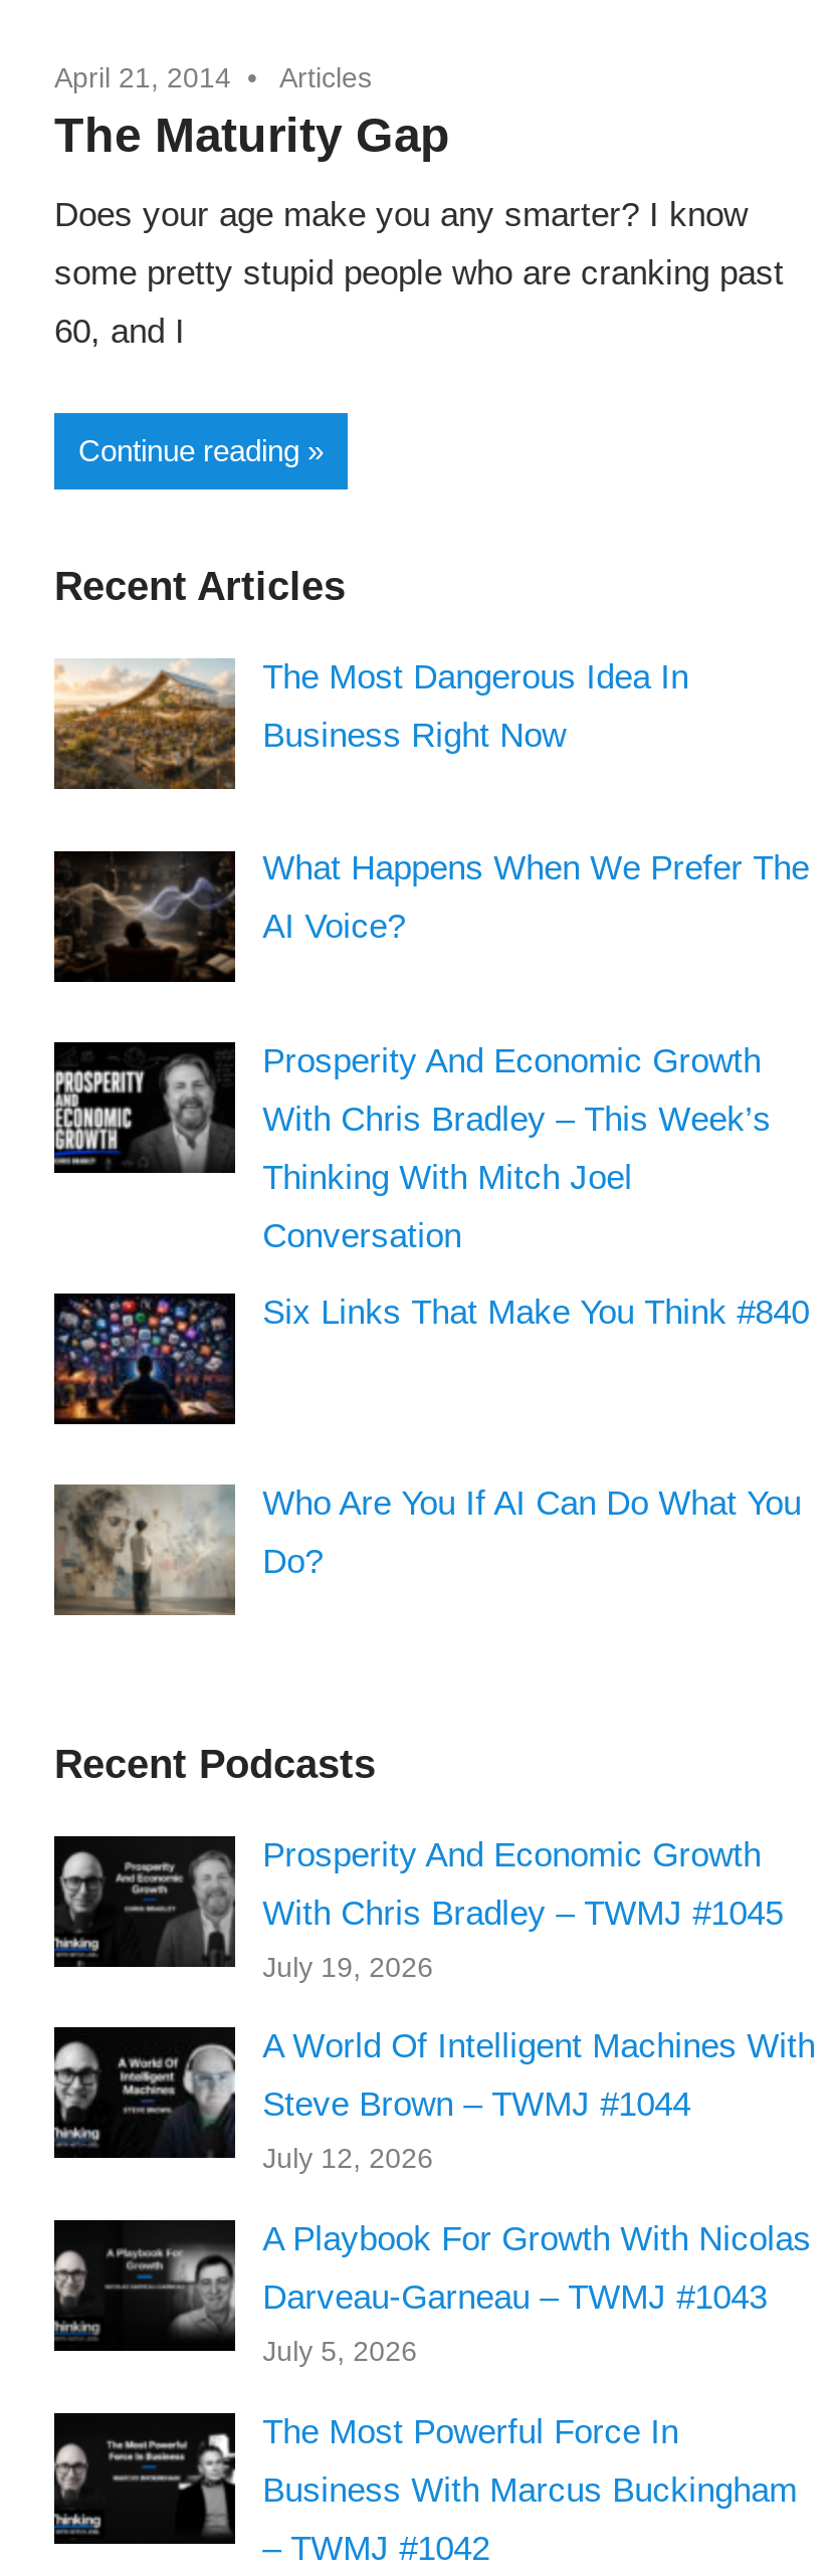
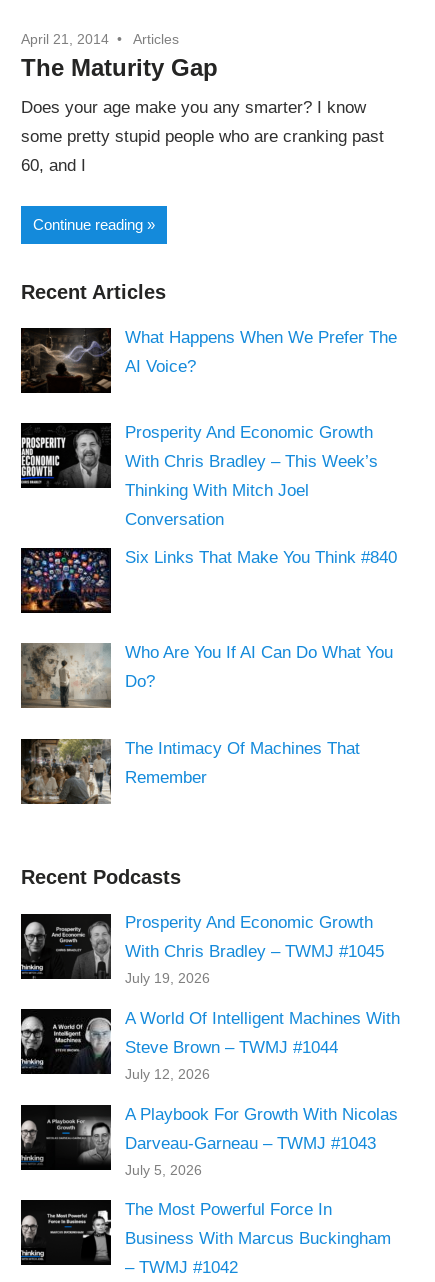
- [image]
- The Most Dangerous Idea In
- Business Right Now

moved up: [image] | What Happens When We Prefer The | AI Voice? | ... | Who Are You If AI Can Do What You | Do?

+ [image]
+ The Intimacy Of Machines That
+ Remember
